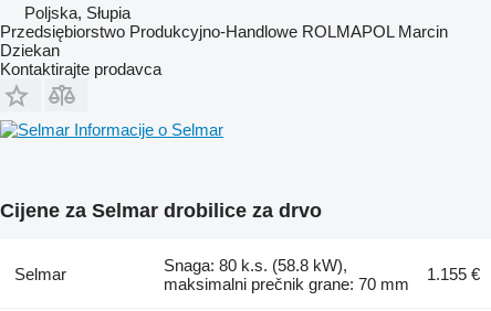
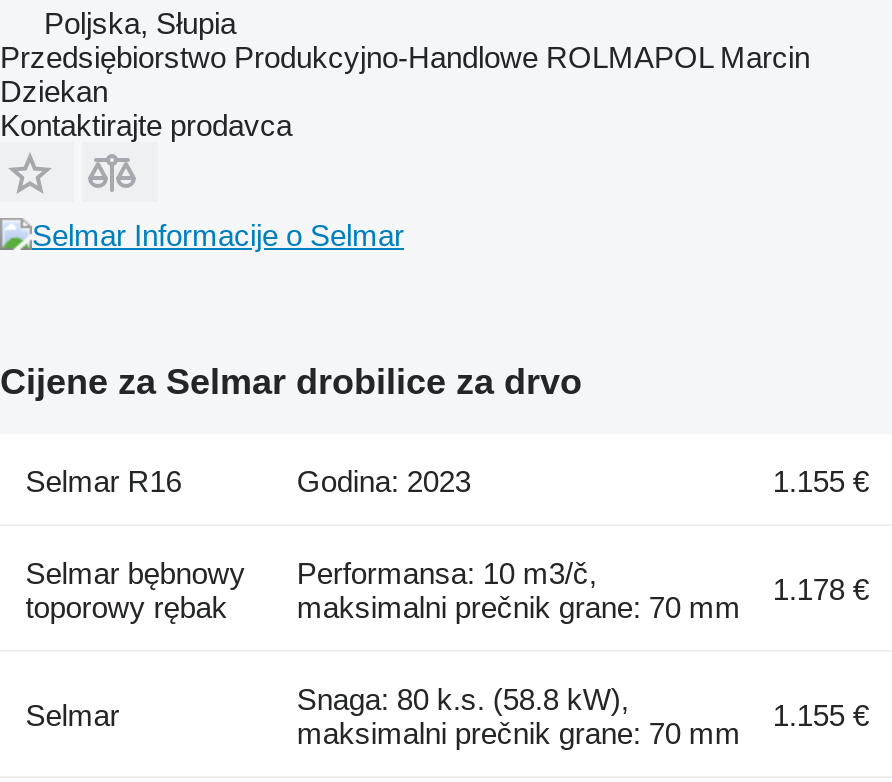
+ Selmar R16
+ Godina: 2023
+ 1.155 €
+ Selmar bębnowy
+ toporowy rębak

+ Performansa: 10 m3/č,
+ maksimalni prečnik grane: 70 mm

+ 1.178 €
